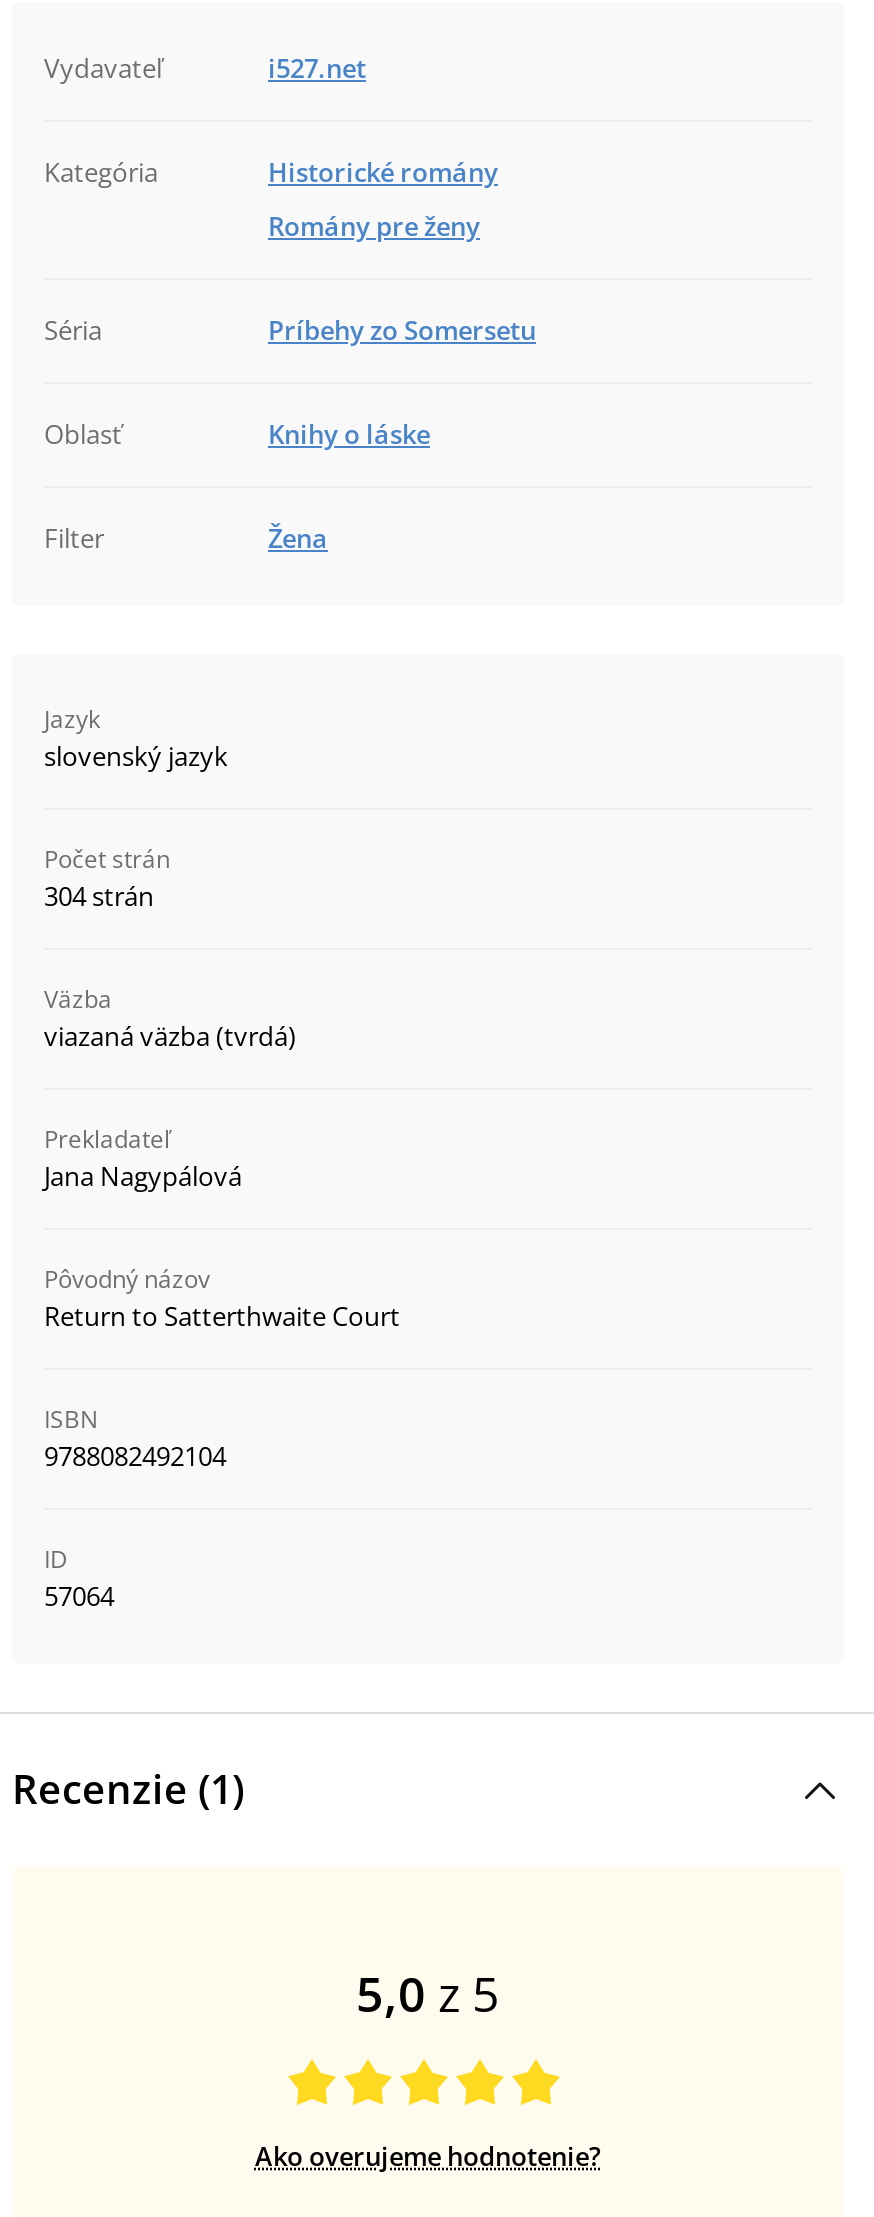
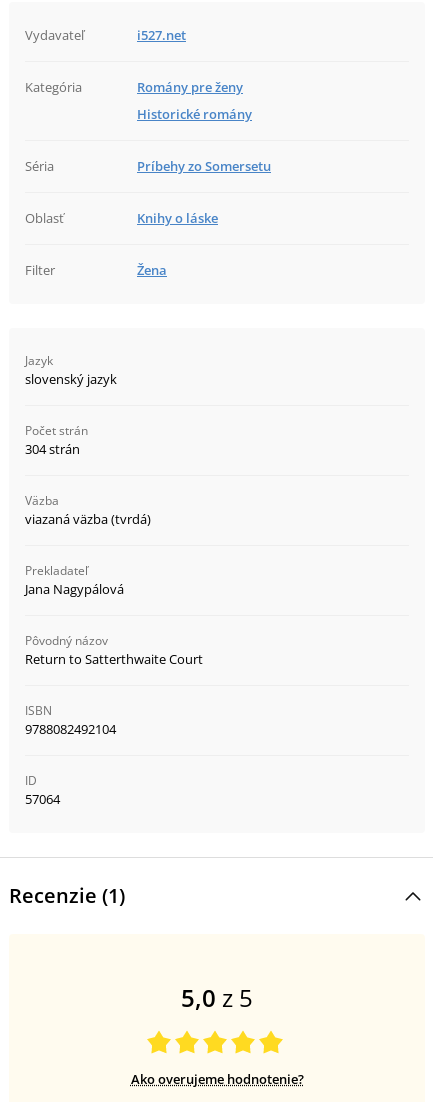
moved down: Historické romány

moved up: Romány pre ženy
